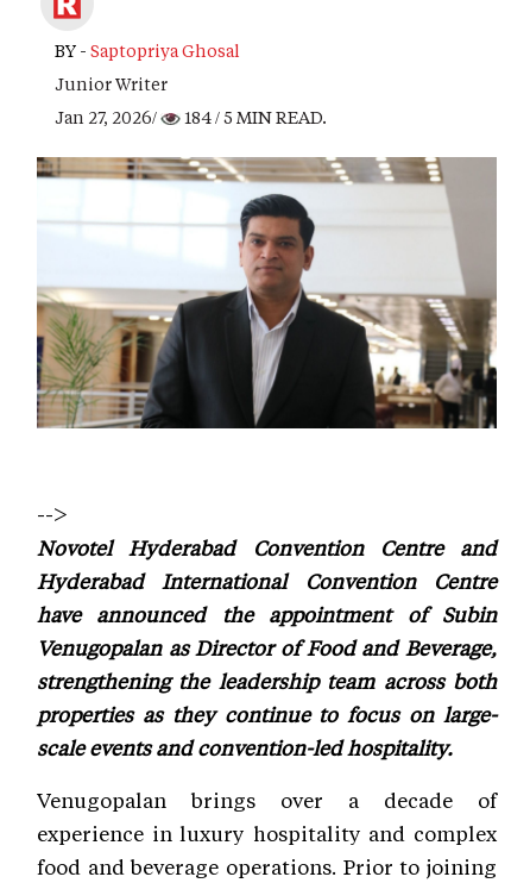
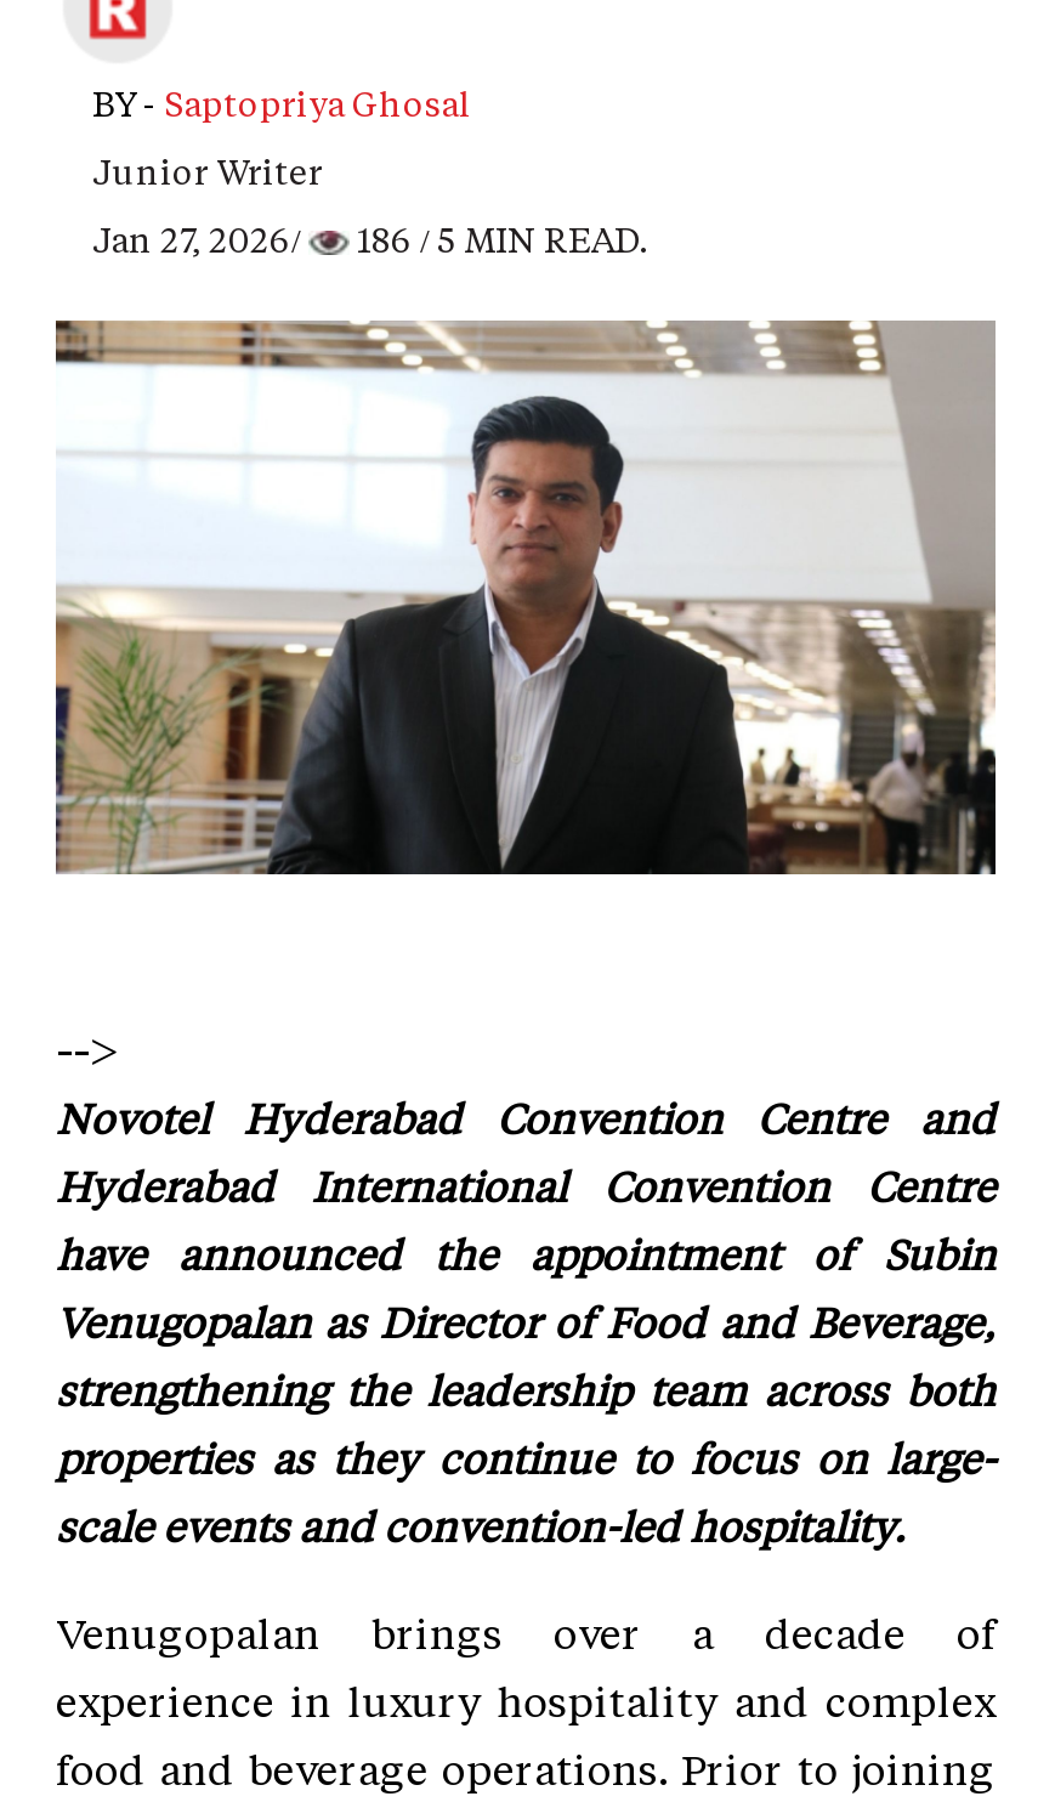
- Jan 27, 2026/ 184 / 5 MIN READ.
+ Jan 27, 2026/ 186 / 5 MIN READ.
